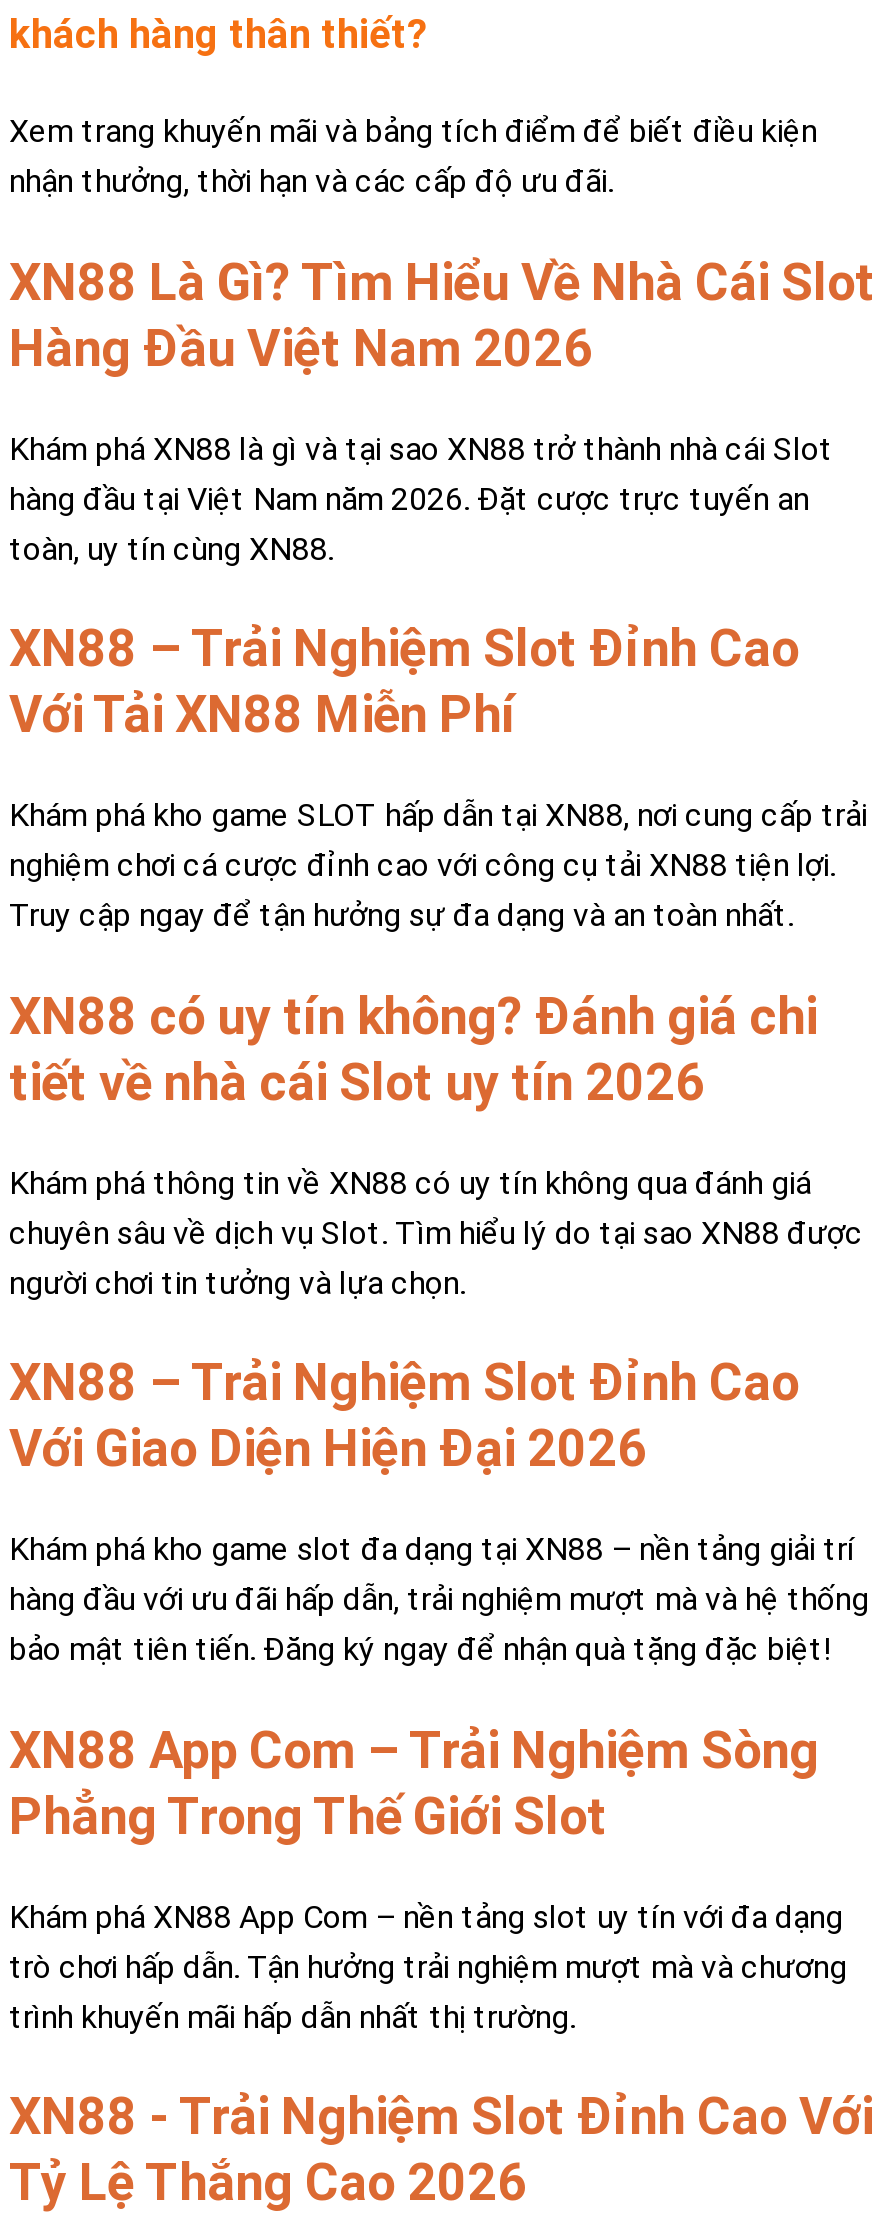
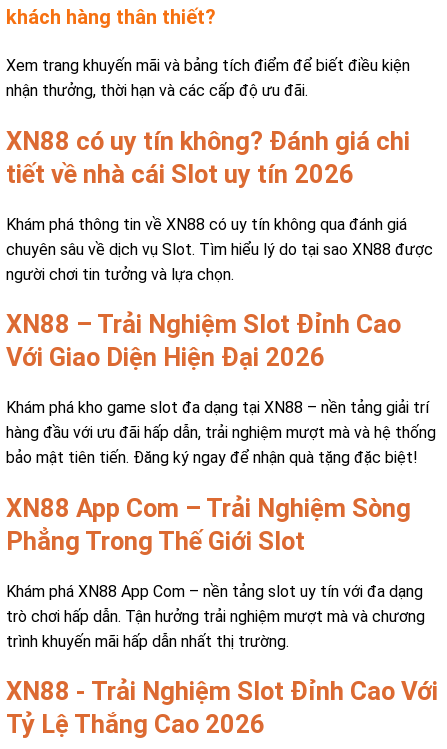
- XN88 Là Gì? Tìm Hiểu Về Nhà Cái Slot
- Hàng Đầu Việt Nam 2026
- Khám phá XN88 là gì và tại sao XN88 trở thành nhà cái Slot
- hàng đầu tại Việt Nam năm 2026. Đặt cược trực tuyến an
- toàn, uy tín cùng XN88.
- XN88 – Trải Nghiệm Slot Đỉnh Cao
- Với Tải XN88 Miễn Phí
- Khám phá kho game SLOT hấp dẫn tại XN88, nơi cung cấp trải
- nghiệm chơi cá cược đỉnh cao với công cụ tải XN88 tiện lợi.
- Truy cập ngay để tận hưởng sự đa dạng và an toàn nhất.
